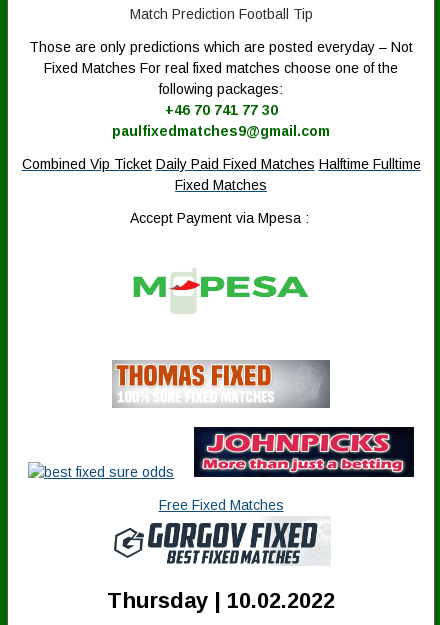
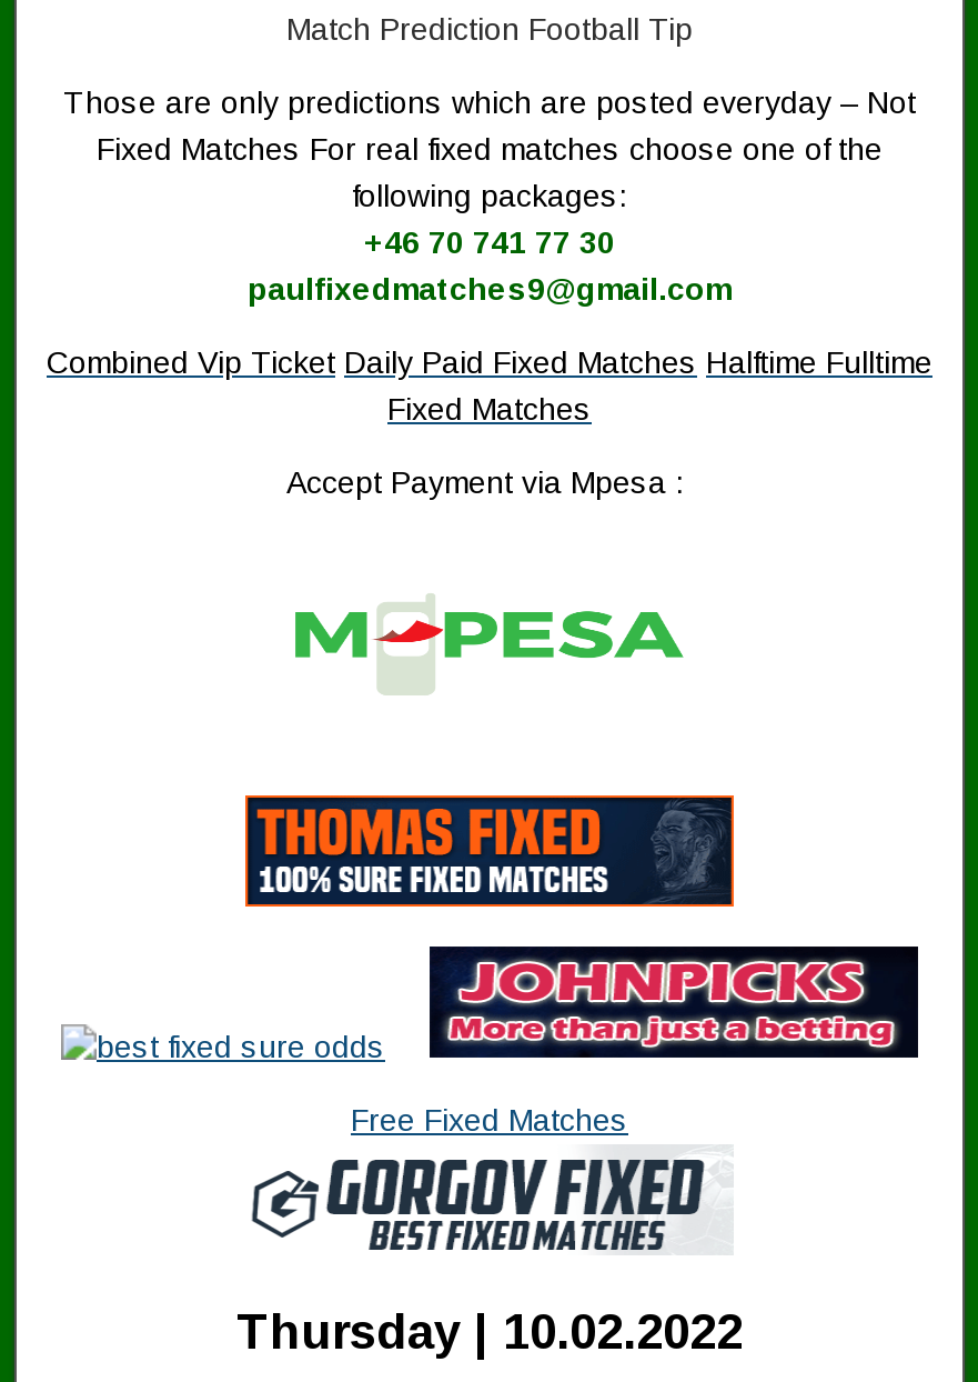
- [image]
+ [image]
